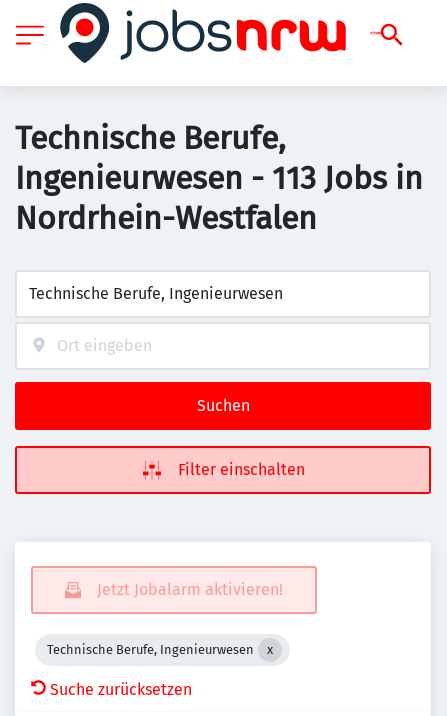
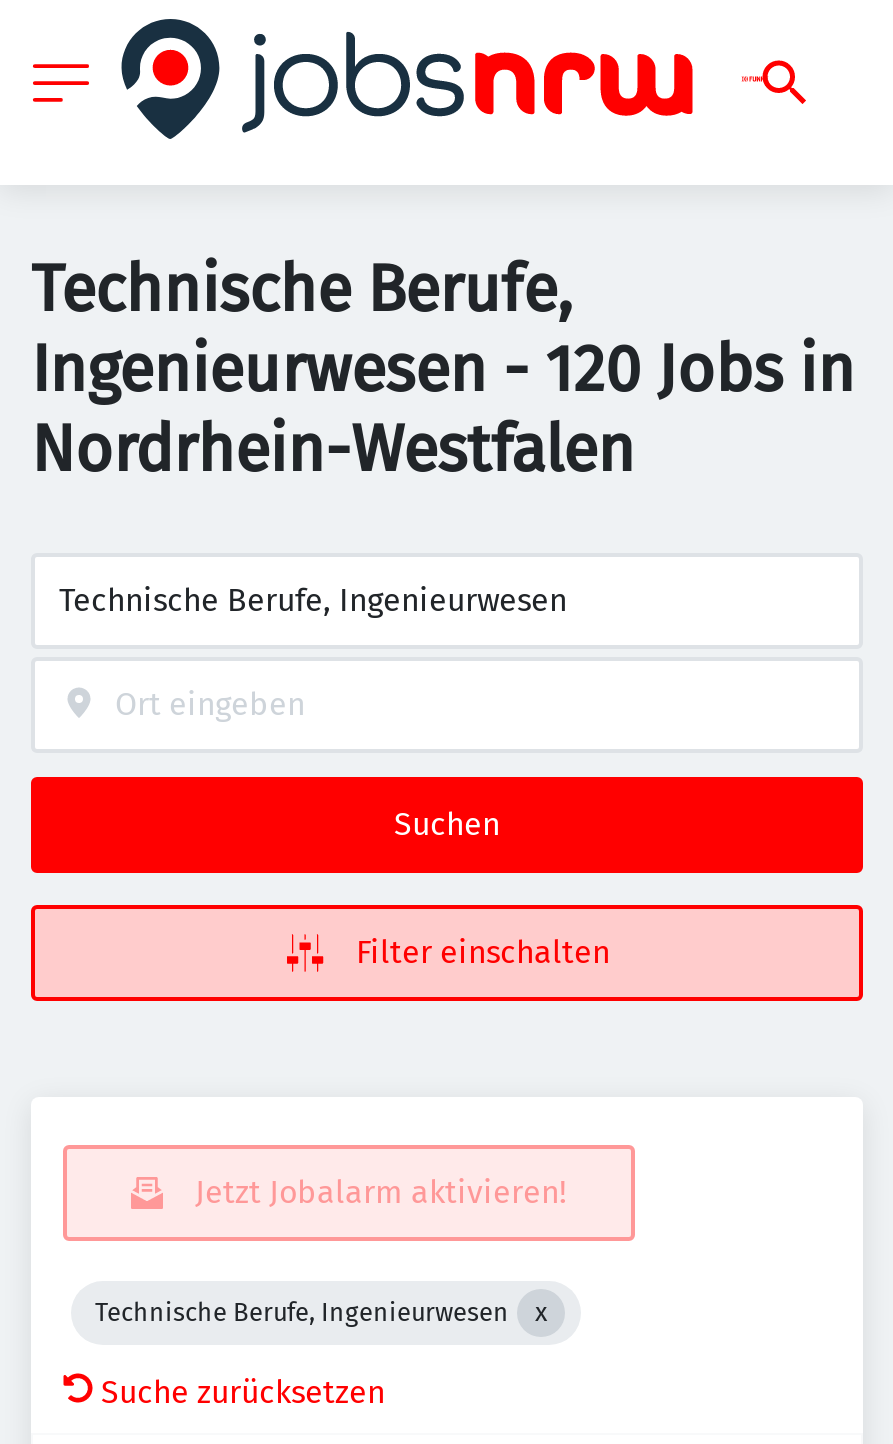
- Ingenieurwesen - 113 Jobs in
+ Ingenieurwesen - 120 Jobs in
